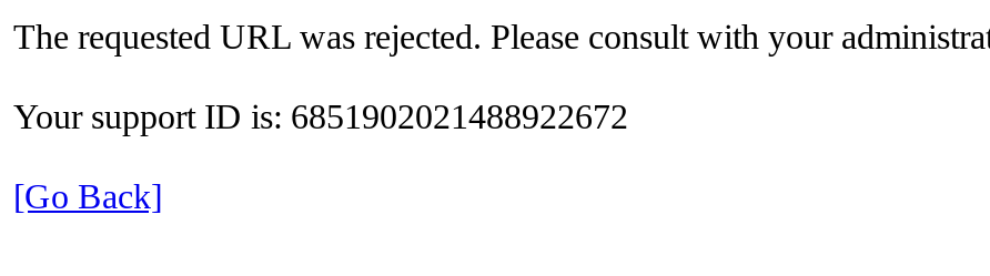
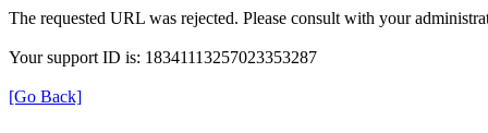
- Your support ID is: 6851902021488922672
+ Your support ID is: 18341113257023353287
